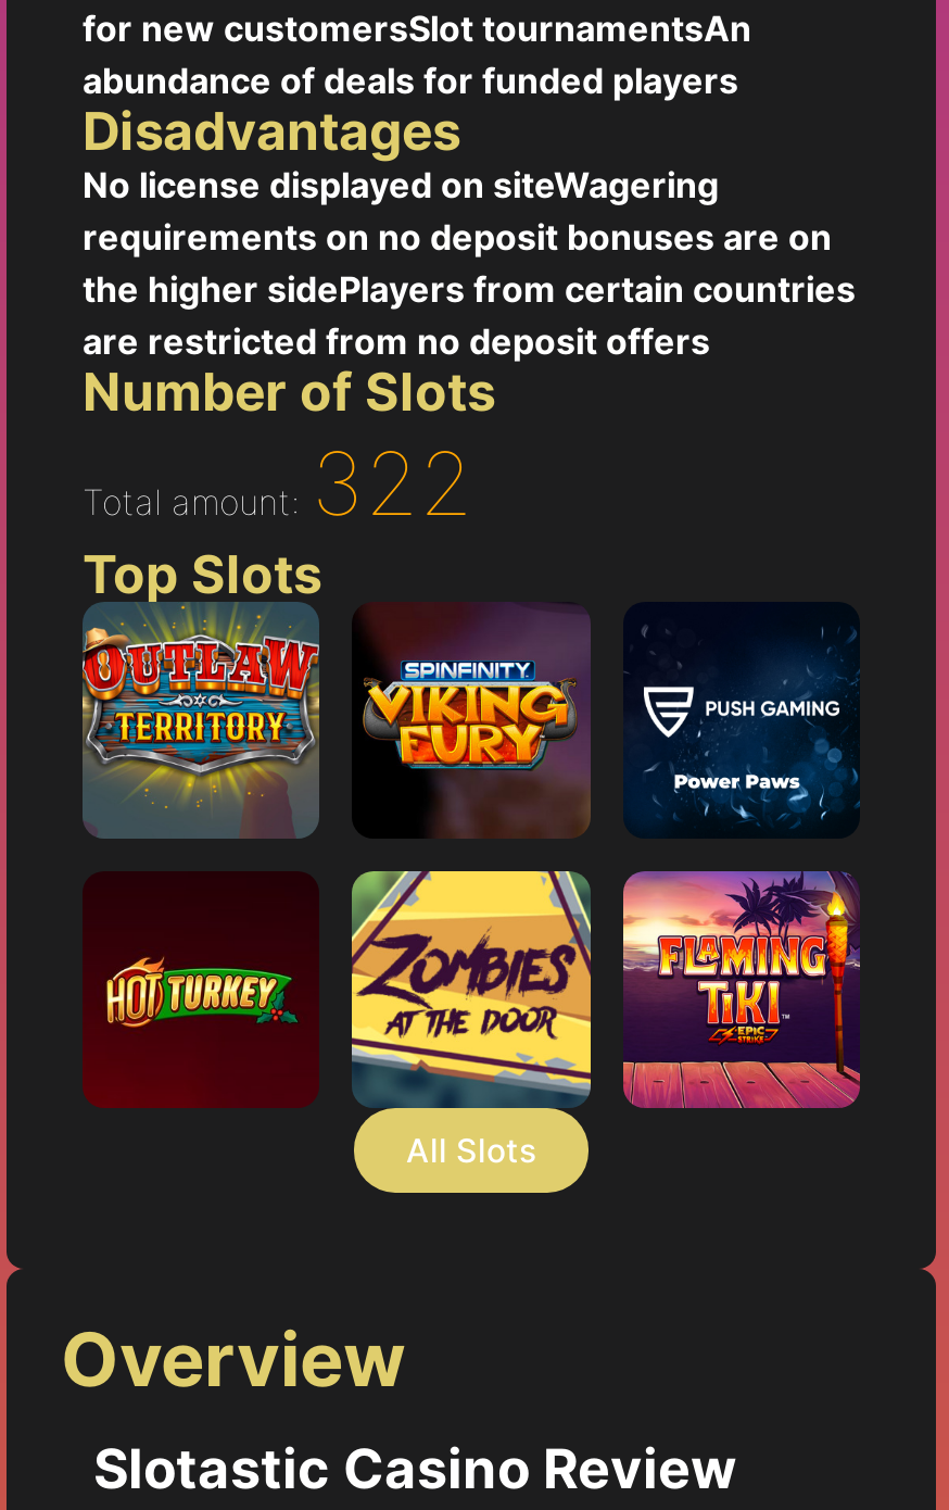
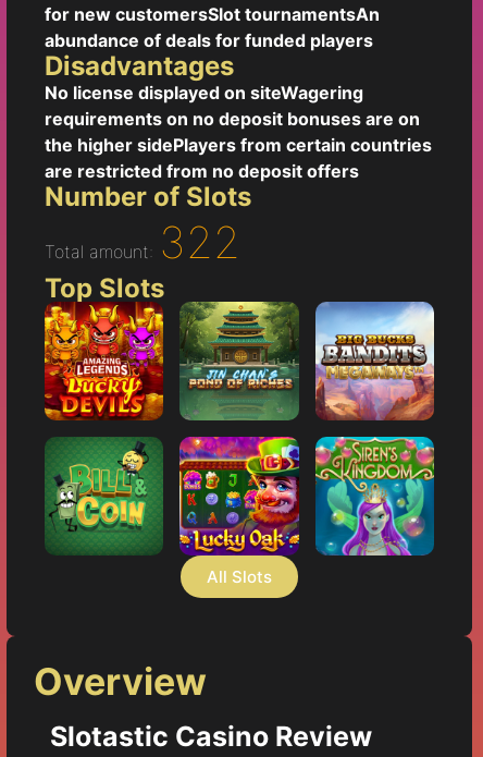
- [image]
+ [image]

- [image]
+ [image]

- [image]
+ [image]

- [image]
+ [image]

- [image]
+ [image]

- [image]
+ [image]
